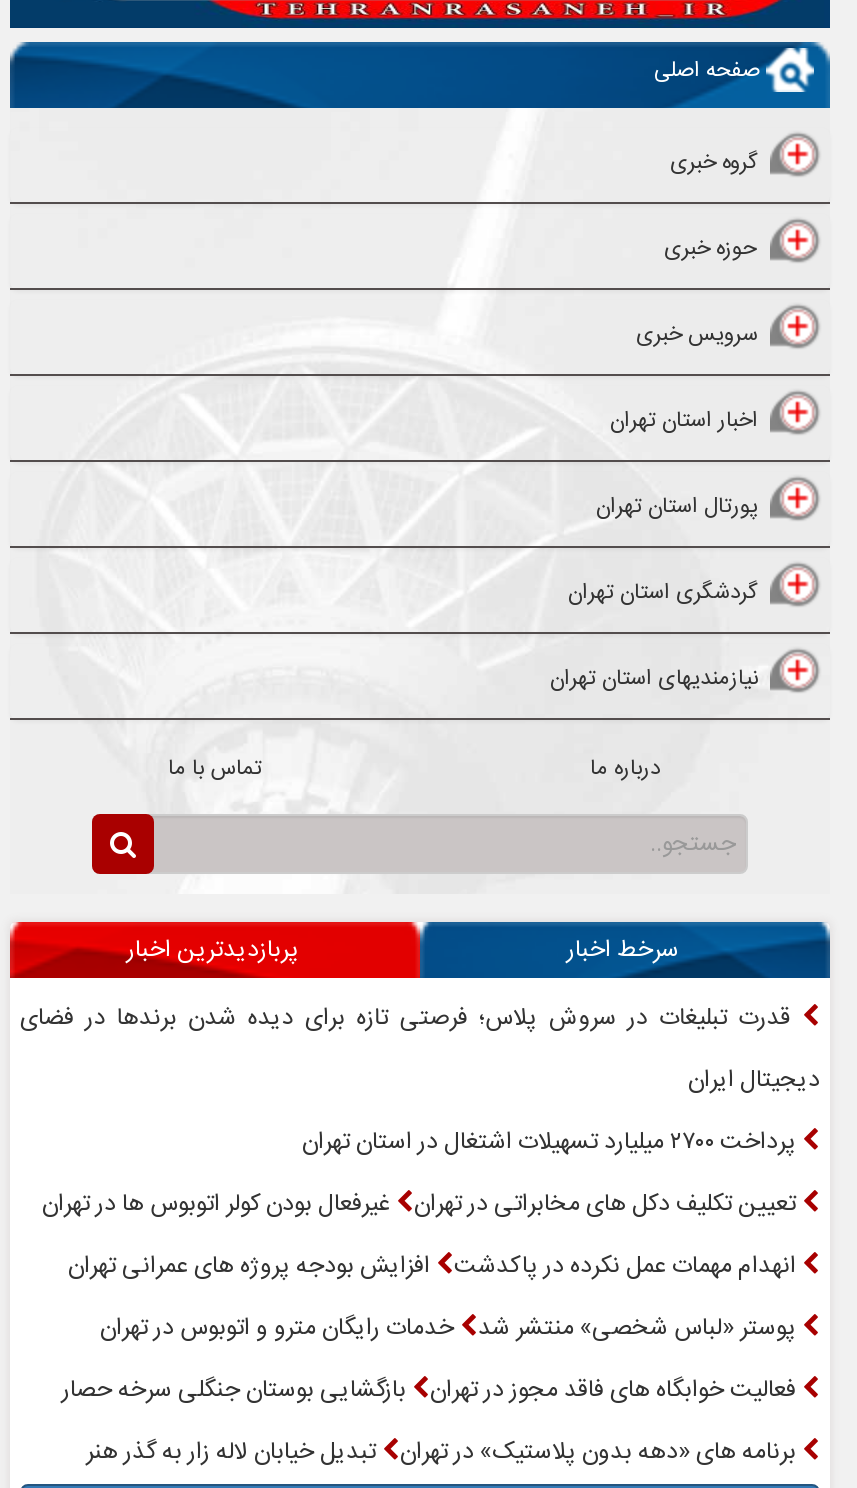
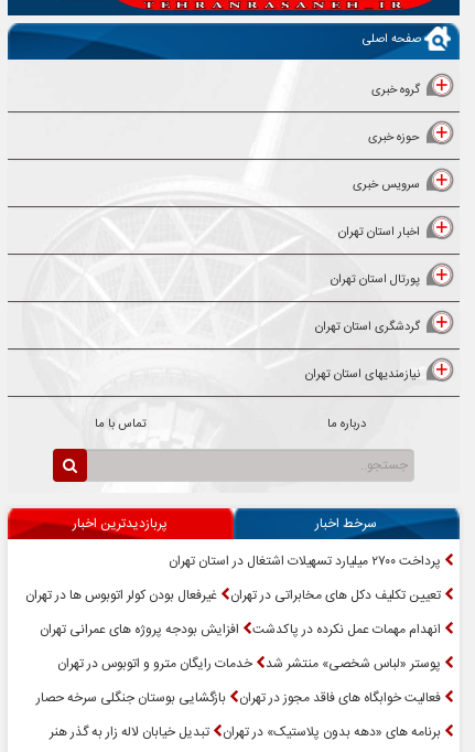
- قدرت تبلیغات در سروش پلاس؛ فرصتی تازه برای دیده شدن برندها در فضای
- دیجیتال ایران
